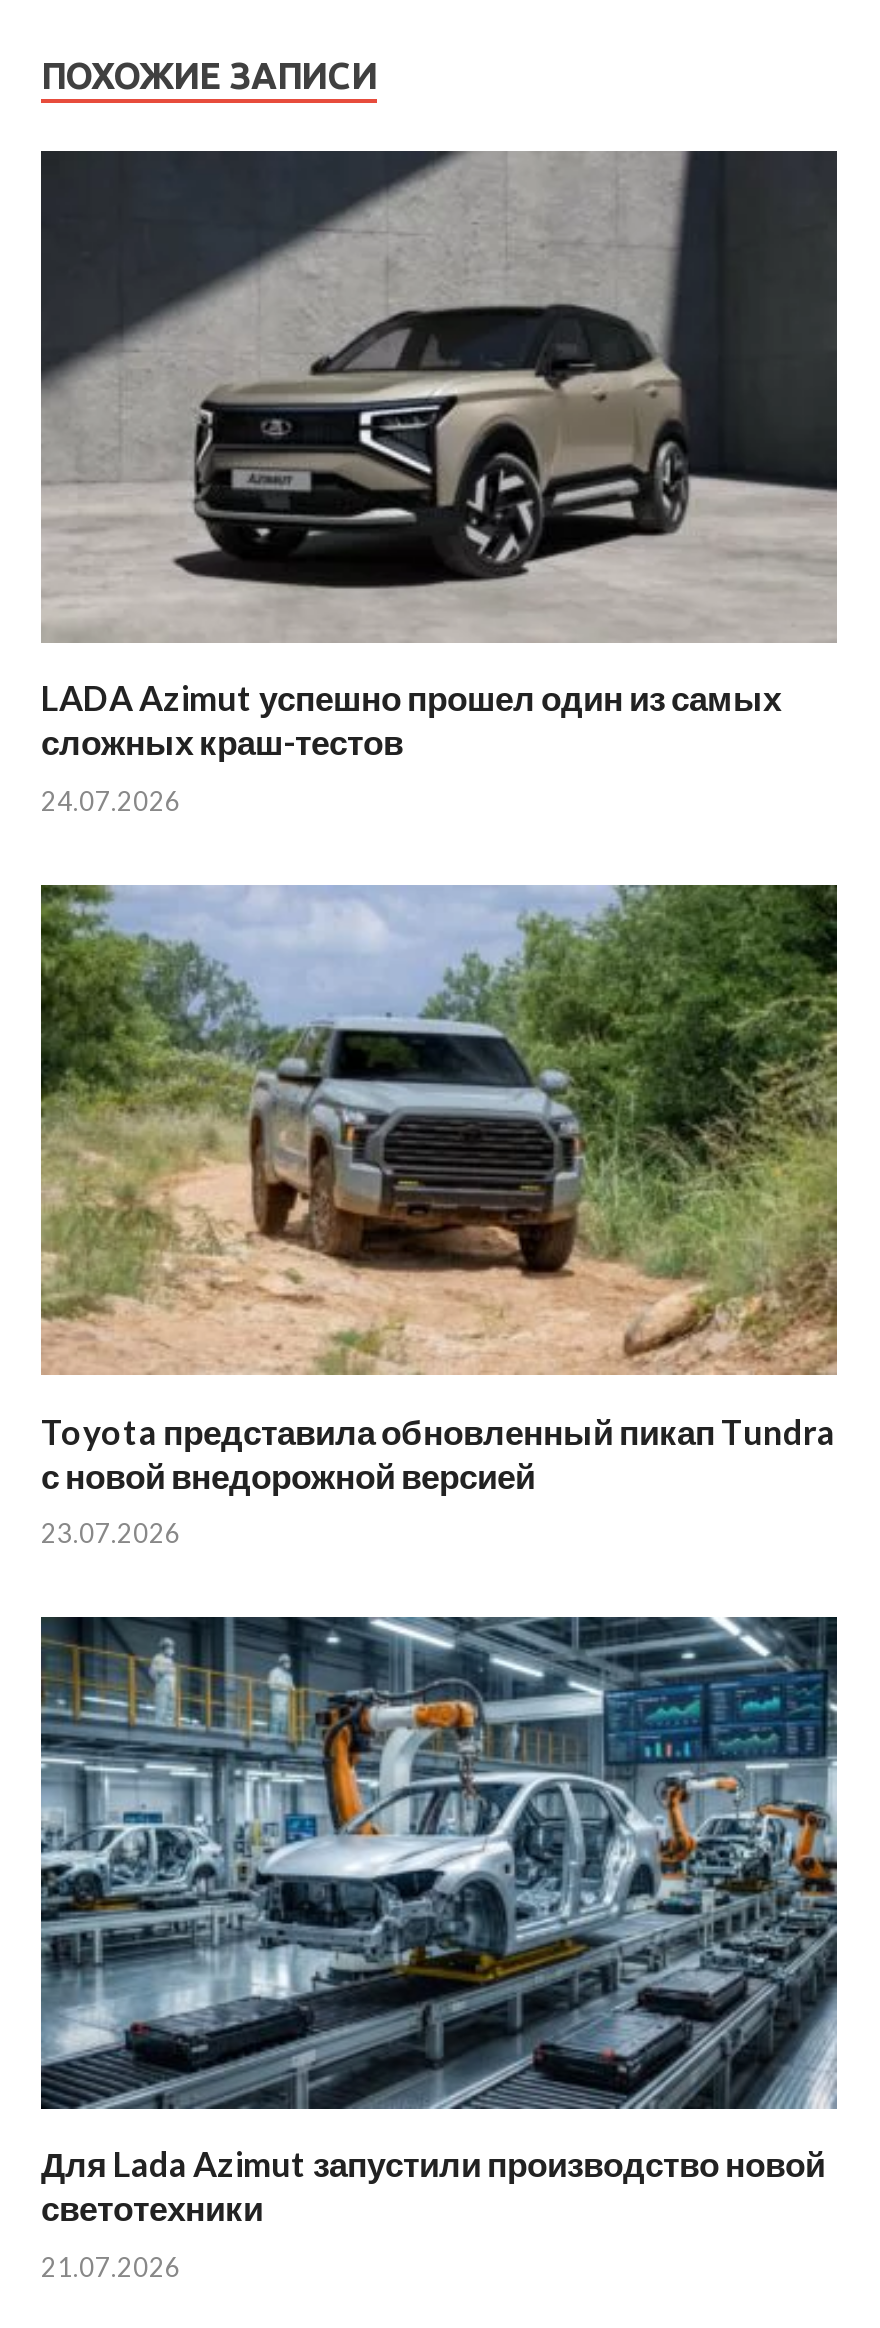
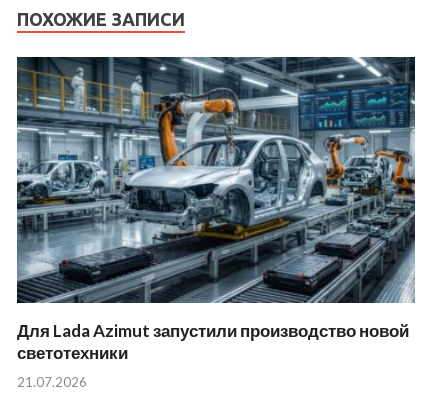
- [image]
- LADA Azimut успешно прошел один из самых
- сложных краш-тестов
- 24.07.2026

- [image]
- Toyota представила обновленный пикап Tundra
- с новой внедорожной версией
- 23.07.2026
